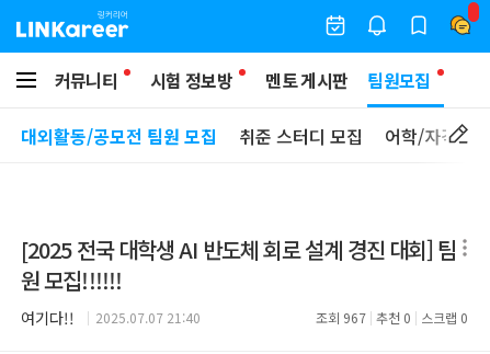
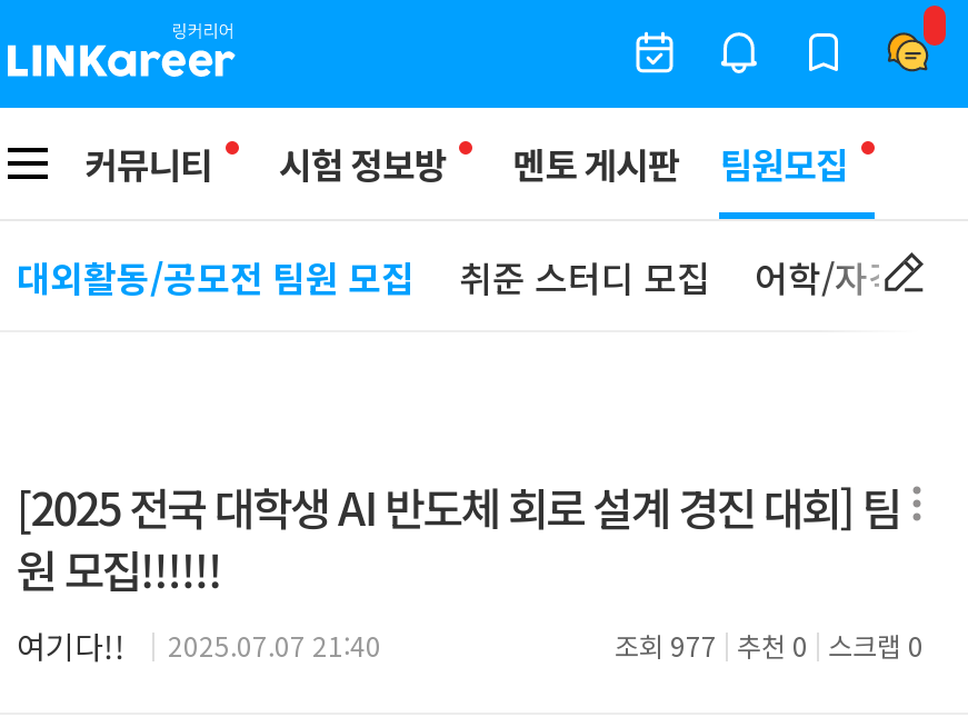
- 조회 967 추천 0 스크랩 0
+ 조회 977 추천 0 스크랩 0
